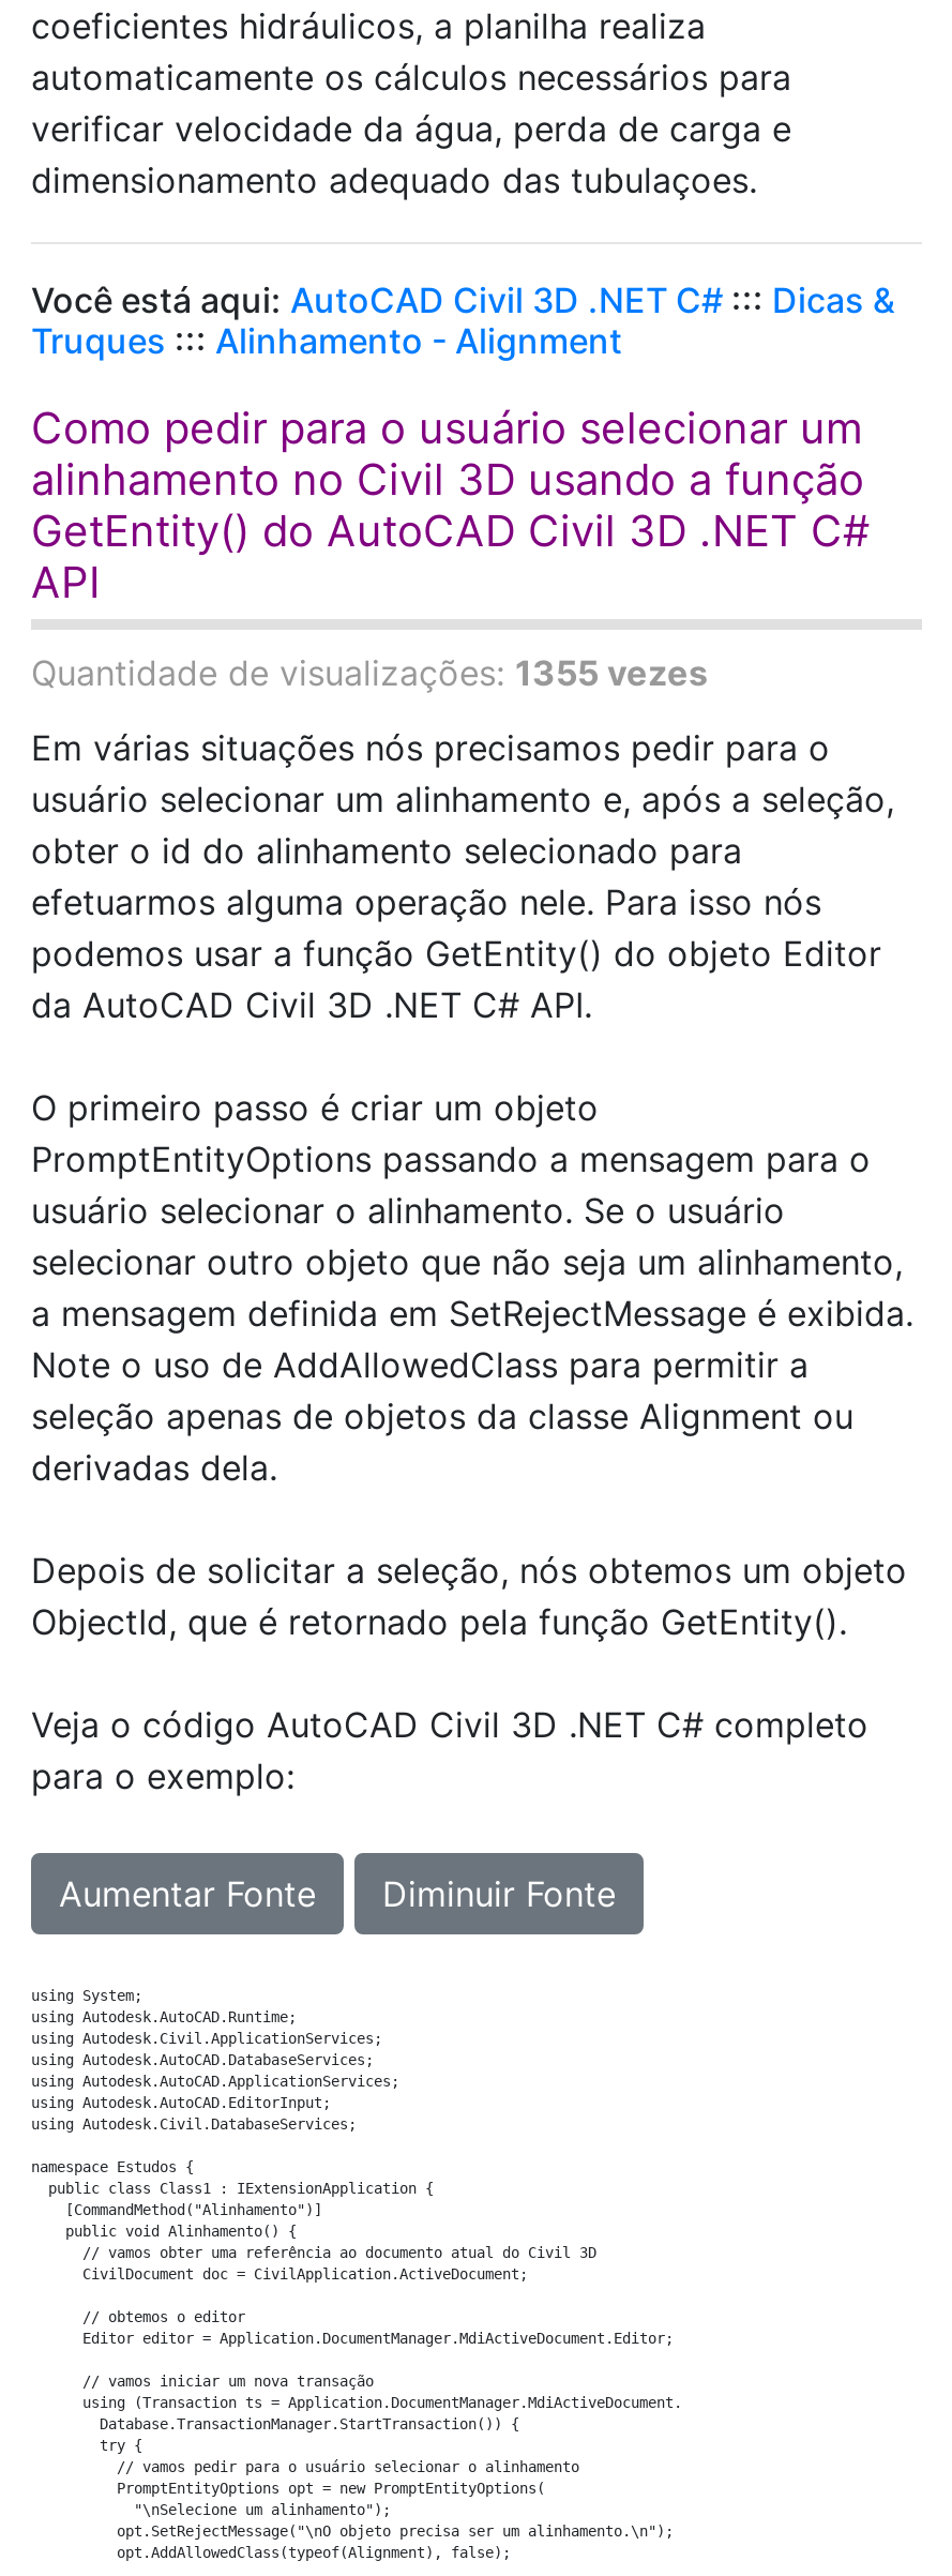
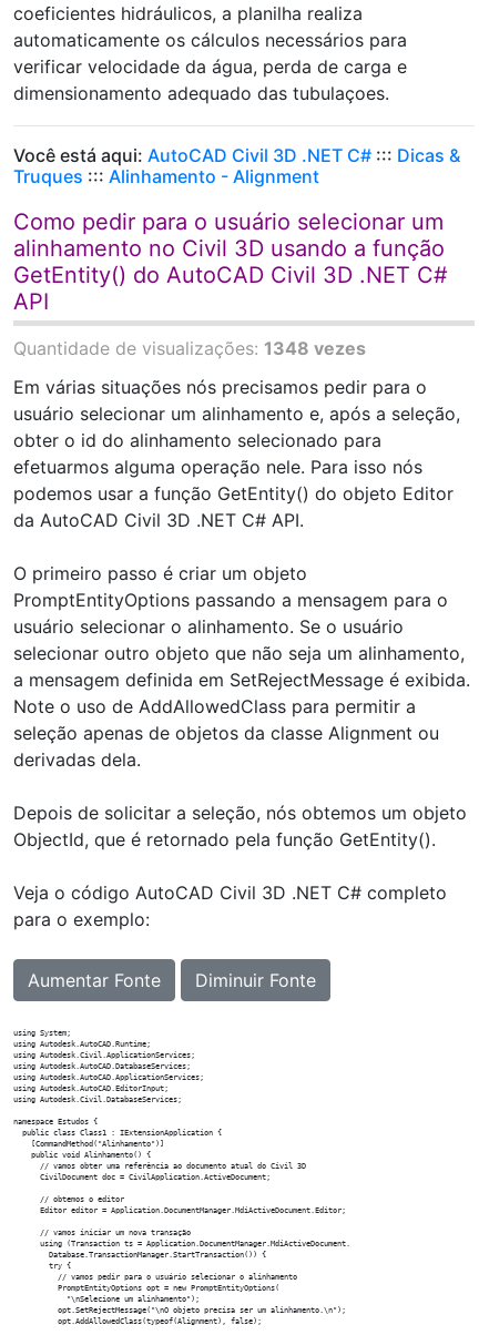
- Quantidade de visualizações: 1355 vezes
+ Quantidade de visualizações: 1348 vezes
